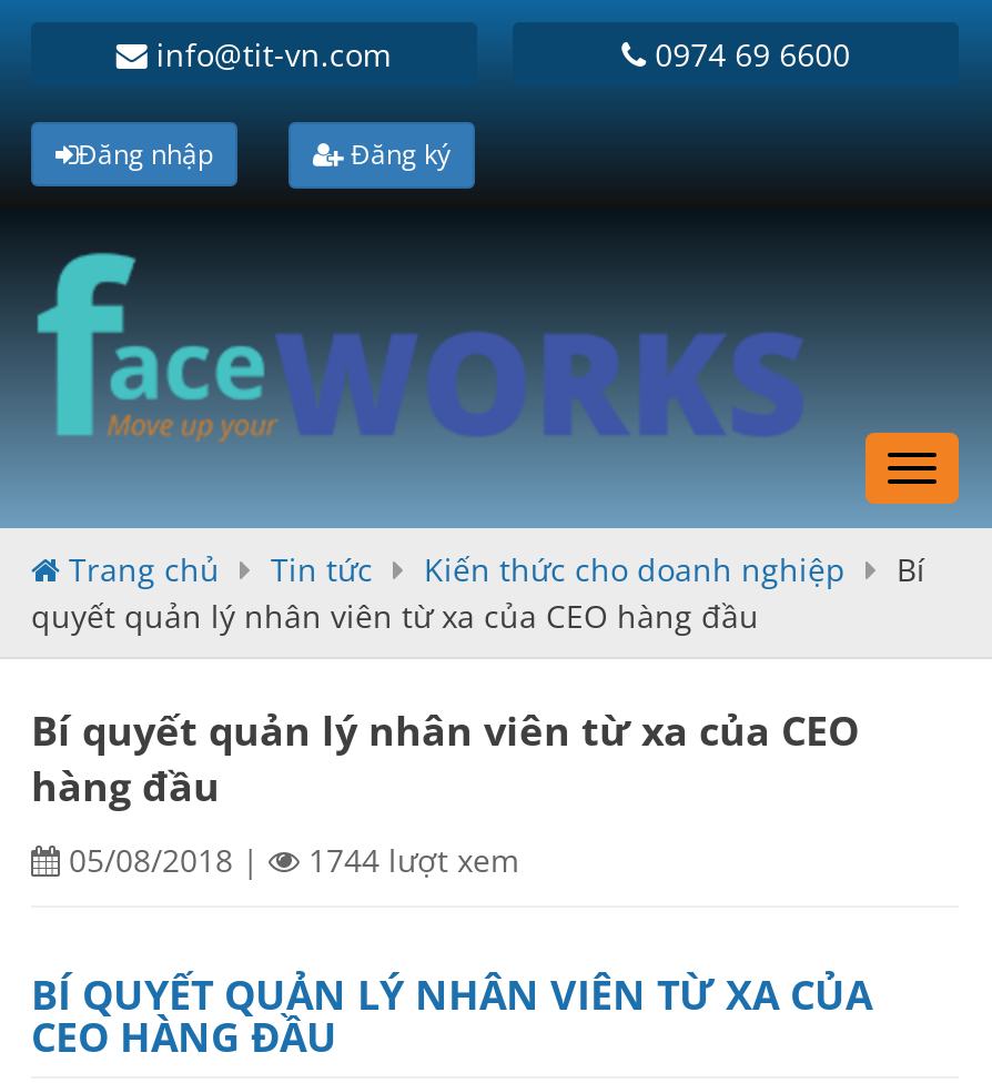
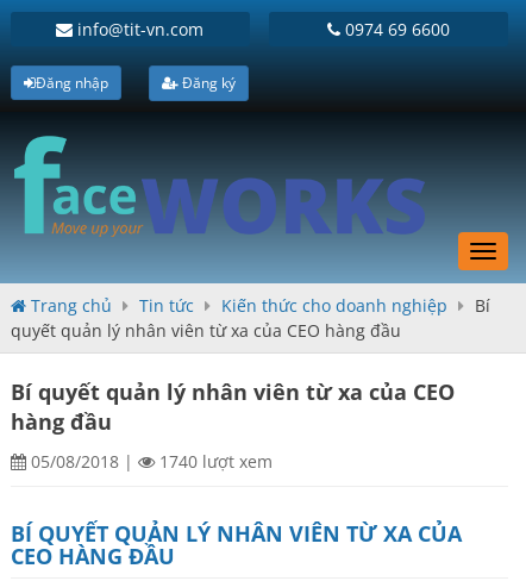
- 1744 lượt xem
+ 1740 lượt xem
